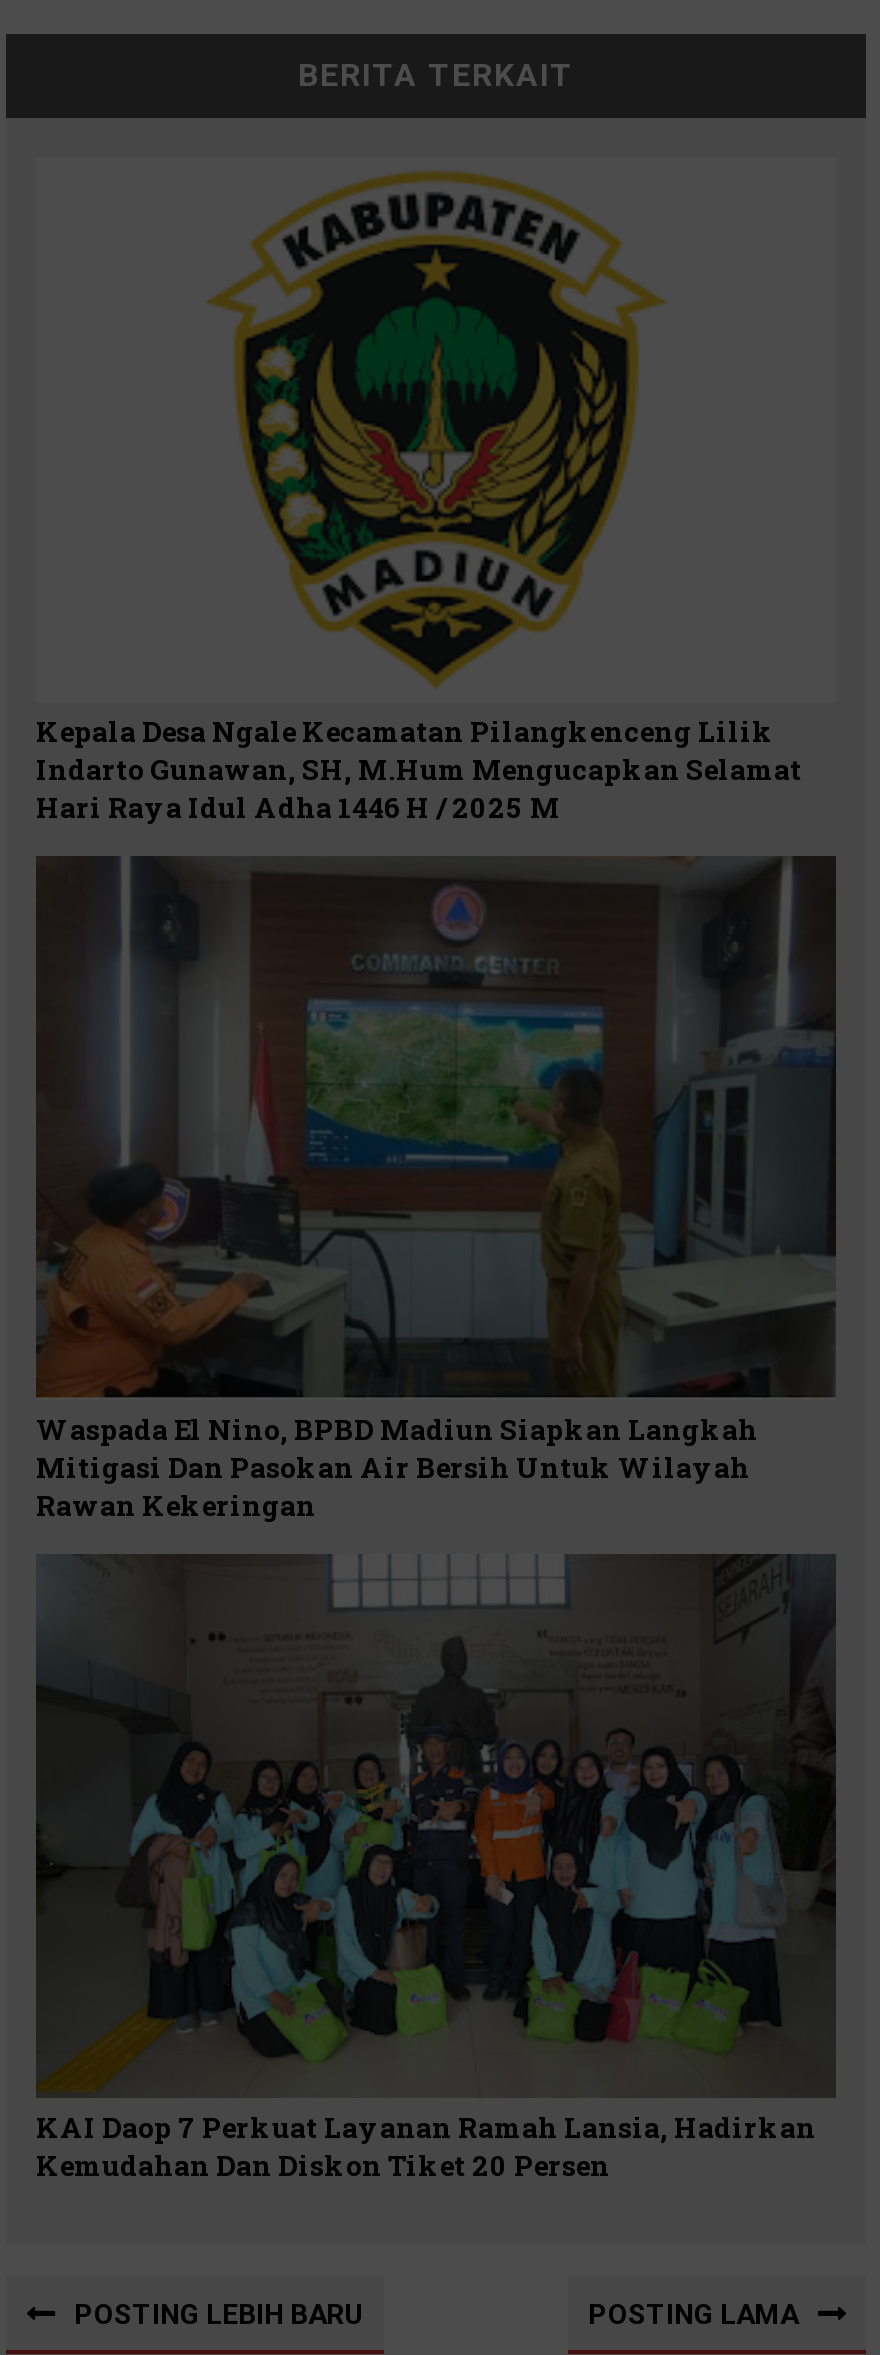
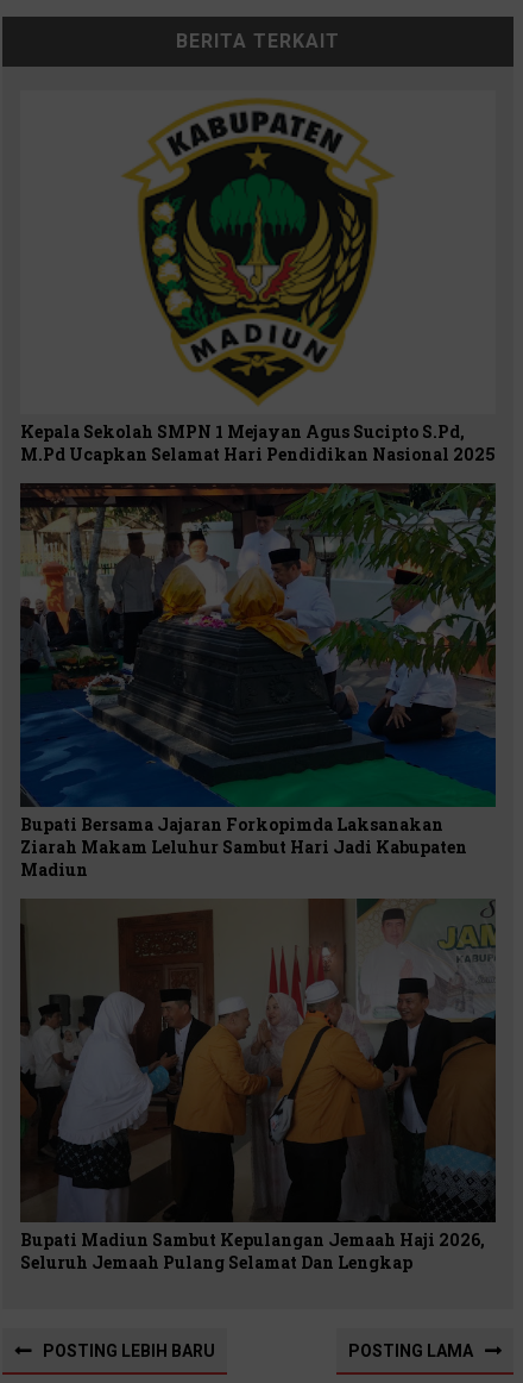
- Kepala Desa Ngale Kecamatan Pilangkenceng Lilik
- Indarto Gunawan, SH, M.Hum Mengucapkan Selamat
- Hari Raya Idul Adha 1446 H / 2025 M
+ Kepala Sekolah SMPN 1 Mejayan Agus Sucipto S.Pd,
+ M.Pd Ucapkan Selamat Hari Pendidikan Nasional 2025

- [image]
- Waspada El Nino, BPBD Madiun Siapkan Langkah
- Mitigasi Dan Pasokan Air Bersih Untuk Wilayah
- Rawan Kekeringan
+ [image]
+ Bupati Bersama Jajaran Forkopimda Laksanakan
+ Ziarah Makam Leluhur Sambut Hari Jadi Kabupaten
+ Madiun

- [image]
- KAI Daop 7 Perkuat Layanan Ramah Lansia, Hadirkan
- Kemudahan Dan Diskon Tiket 20 Persen
+ [image]
+ Bupati Madiun Sambut Kepulangan Jemaah Haji 2026,
+ Seluruh Jemaah Pulang Selamat Dan Lengkap
